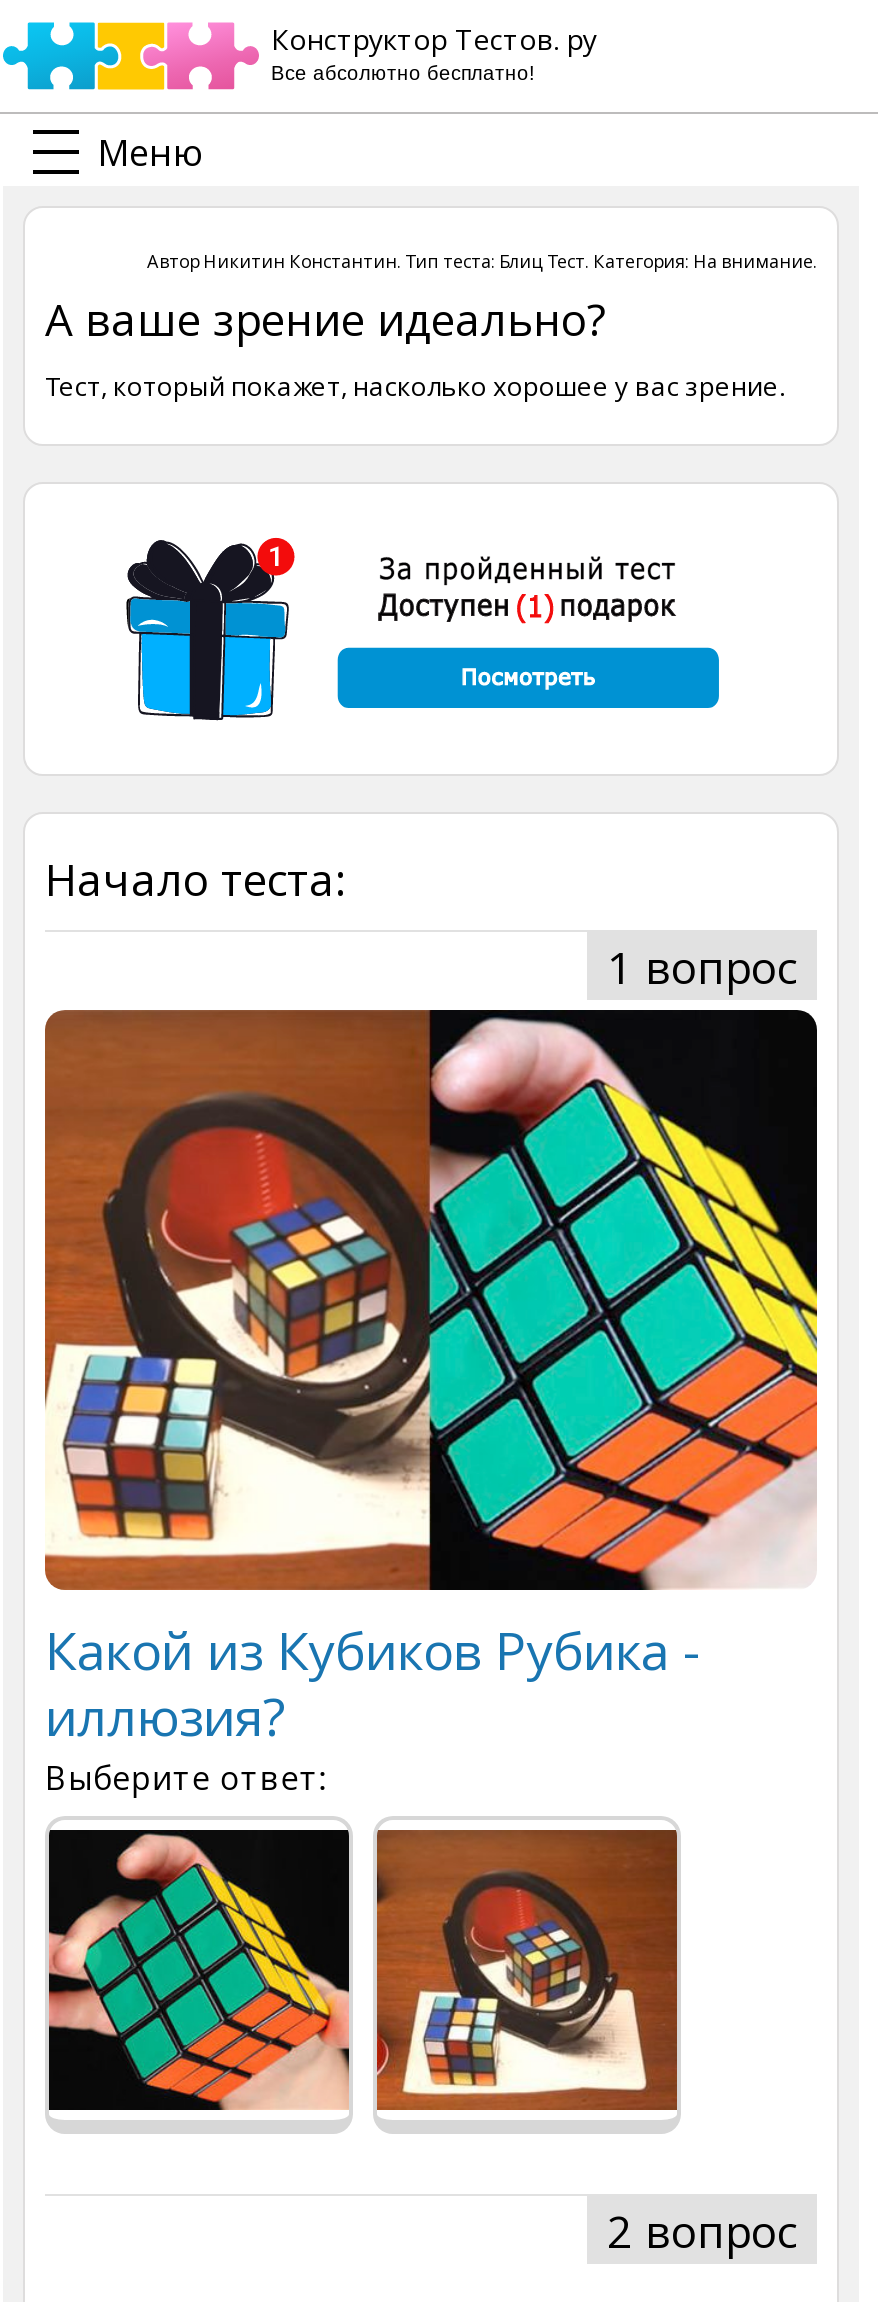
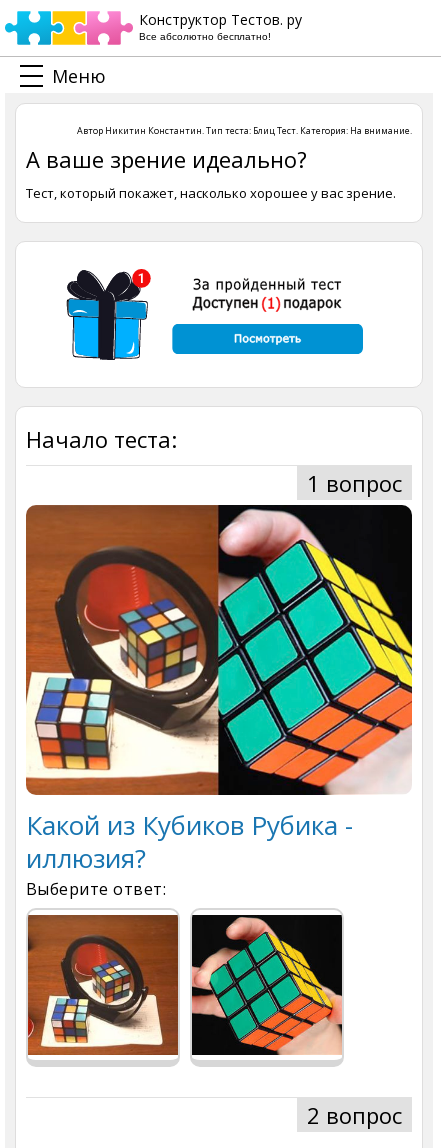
- [image]
+ [image]

- [image]
+ [image]
